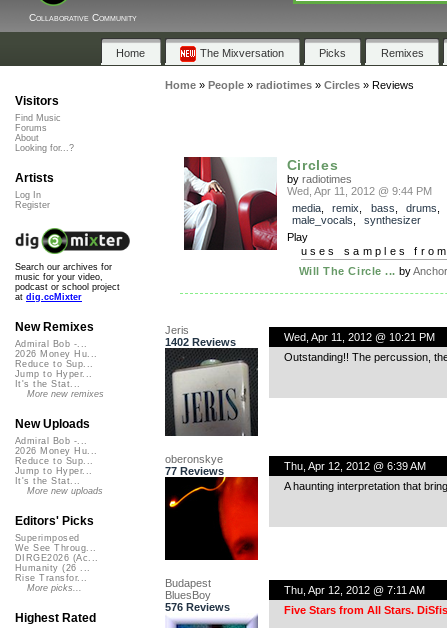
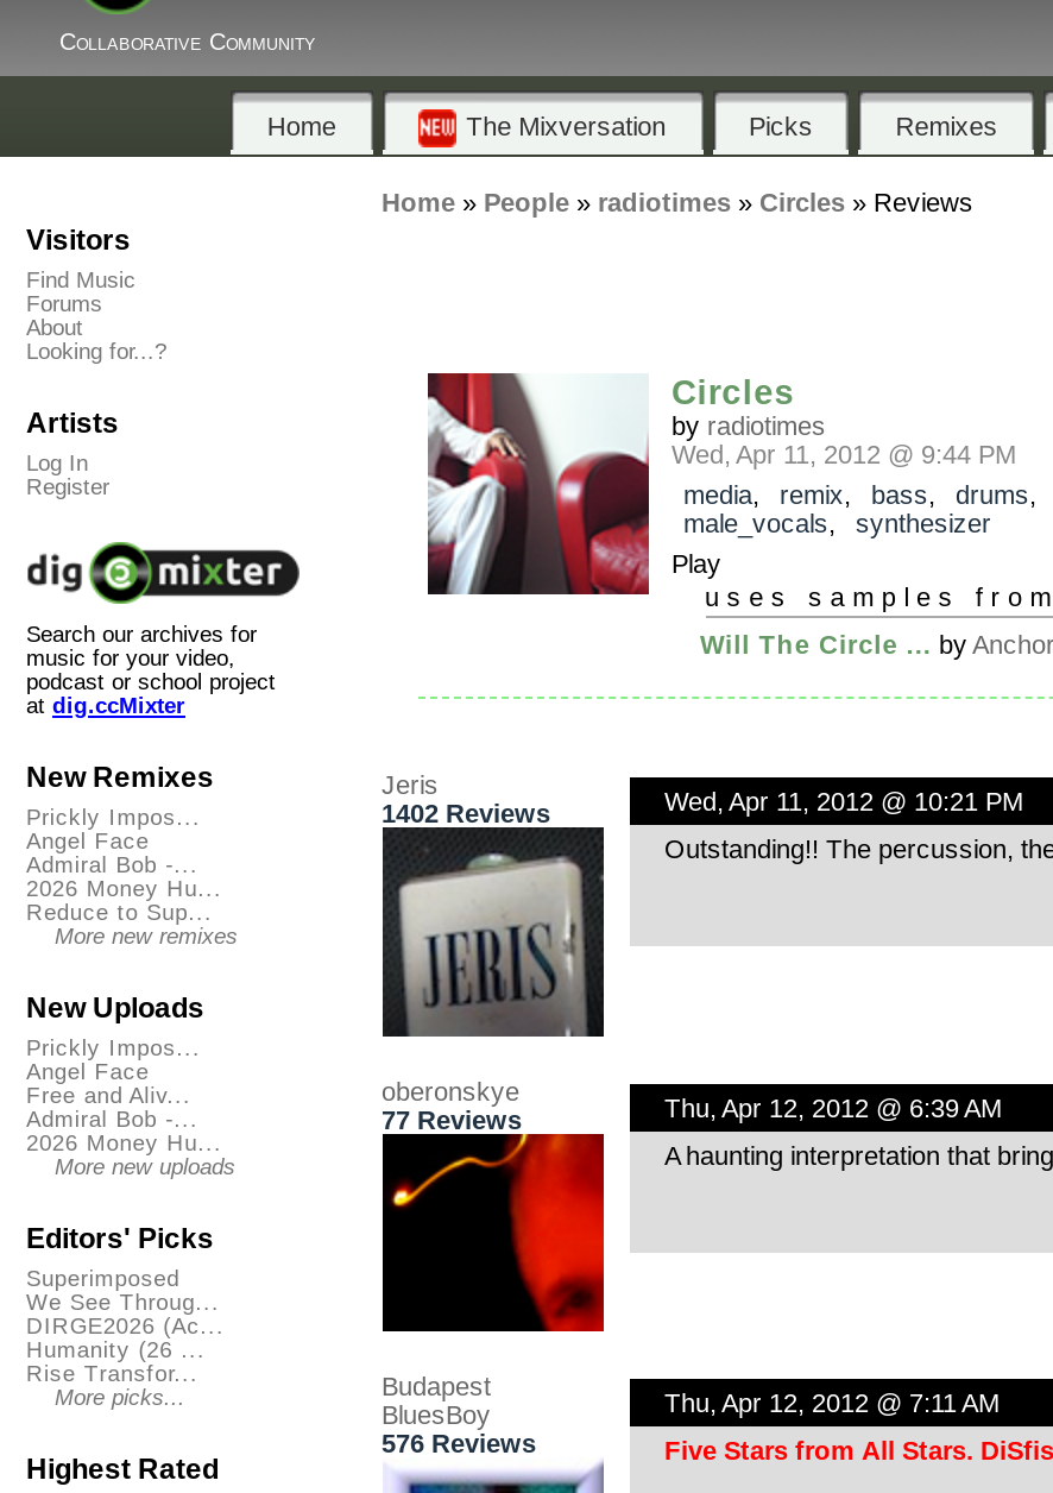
moved down: Admiral Bob -... | 2026 Money Hu... | Reduce to Sup...

+ Prickly Impos...
+ Angel Face

- Jump to Hyper...
- It's the Stat...

+ Prickly Impos...
+ Angel Face
+ Free and Aliv...

moved down: Admiral Bob -... | 2026 Money Hu...

- Reduce to Sup...
- Jump to Hyper...
- It's the Stat...
